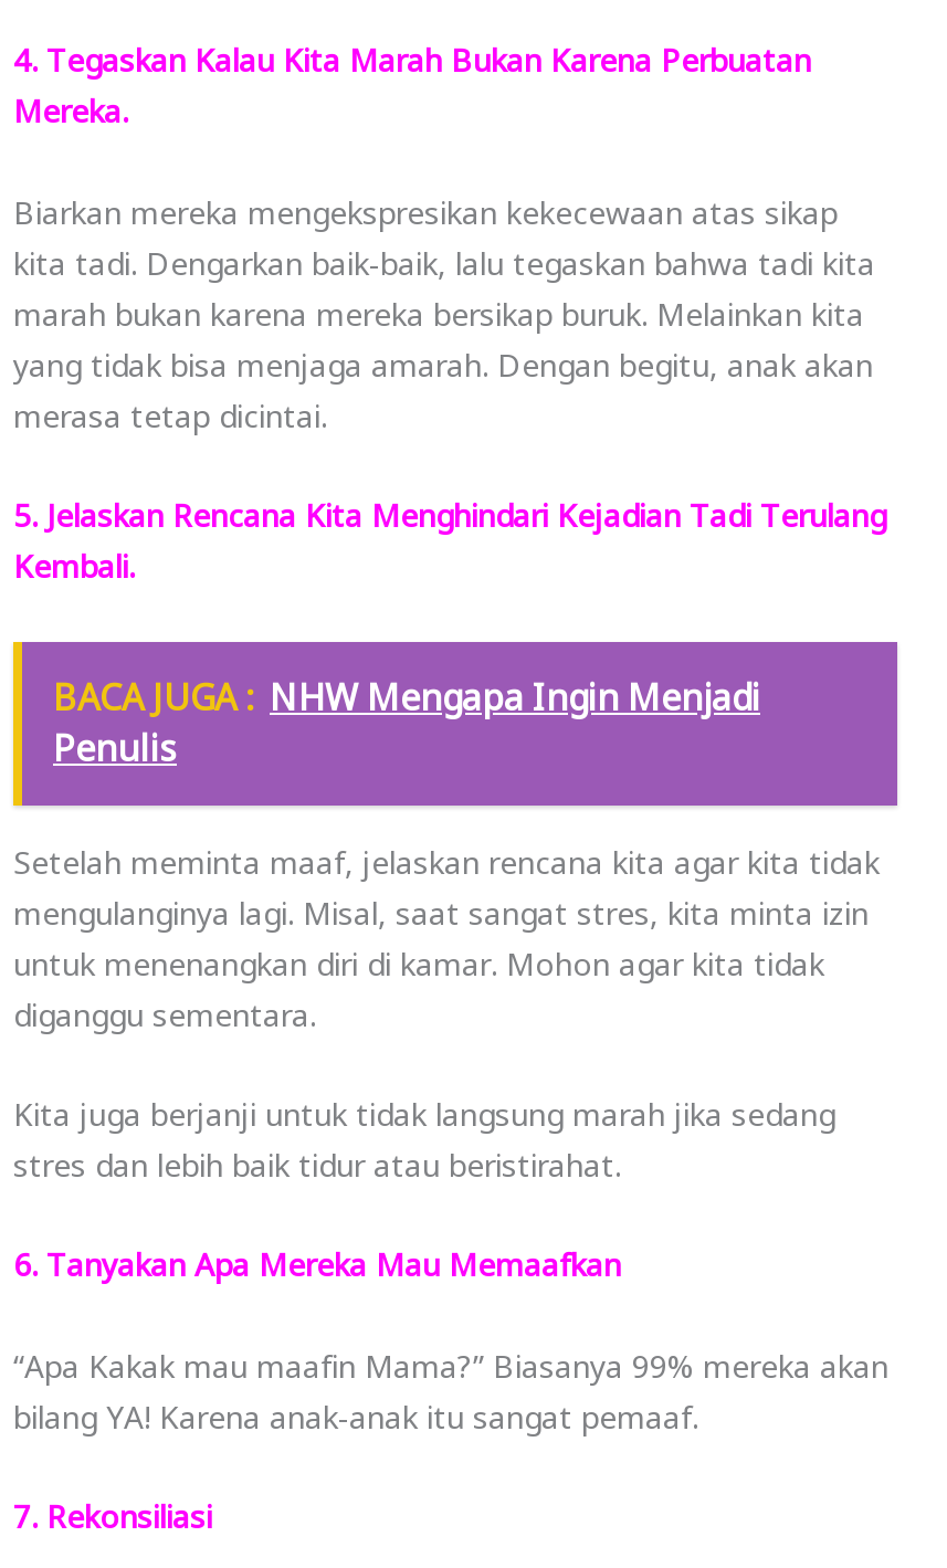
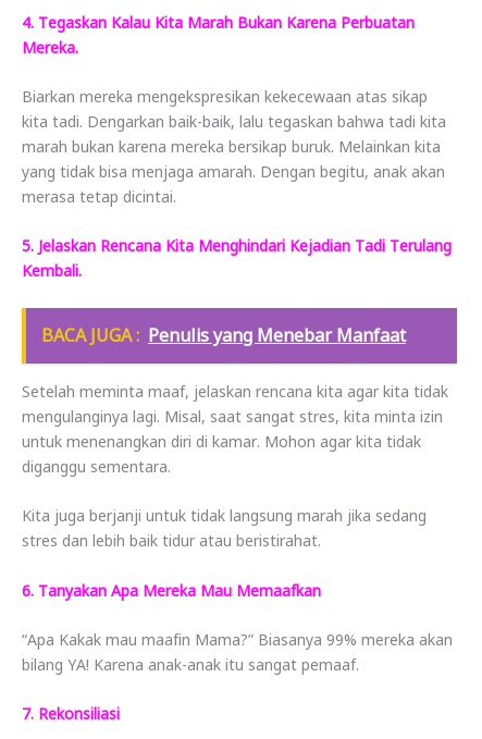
- BACA JUGA : NHW Mengapa Ingin Menjadi
- Penulis
+ BACA JUGA : Penulis yang Menebar Manfaat
